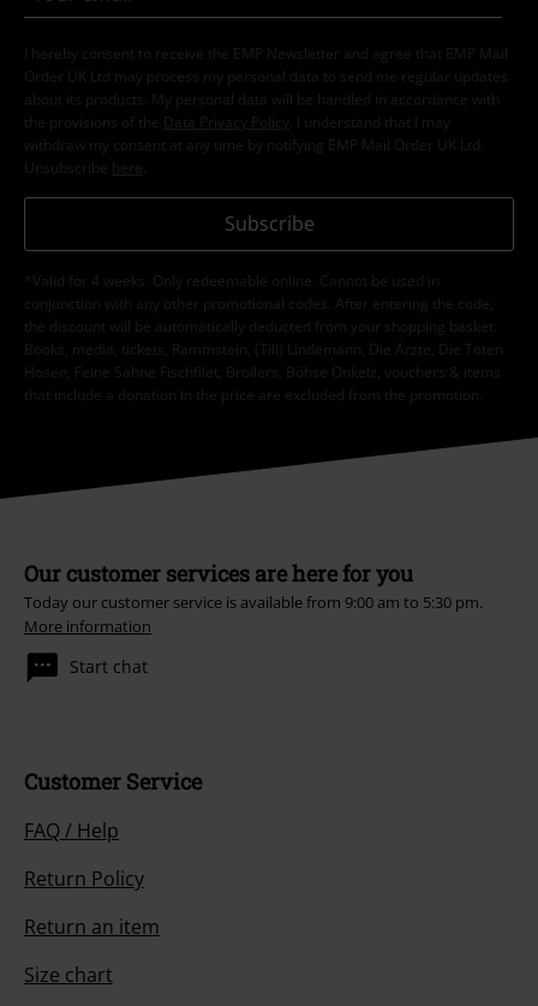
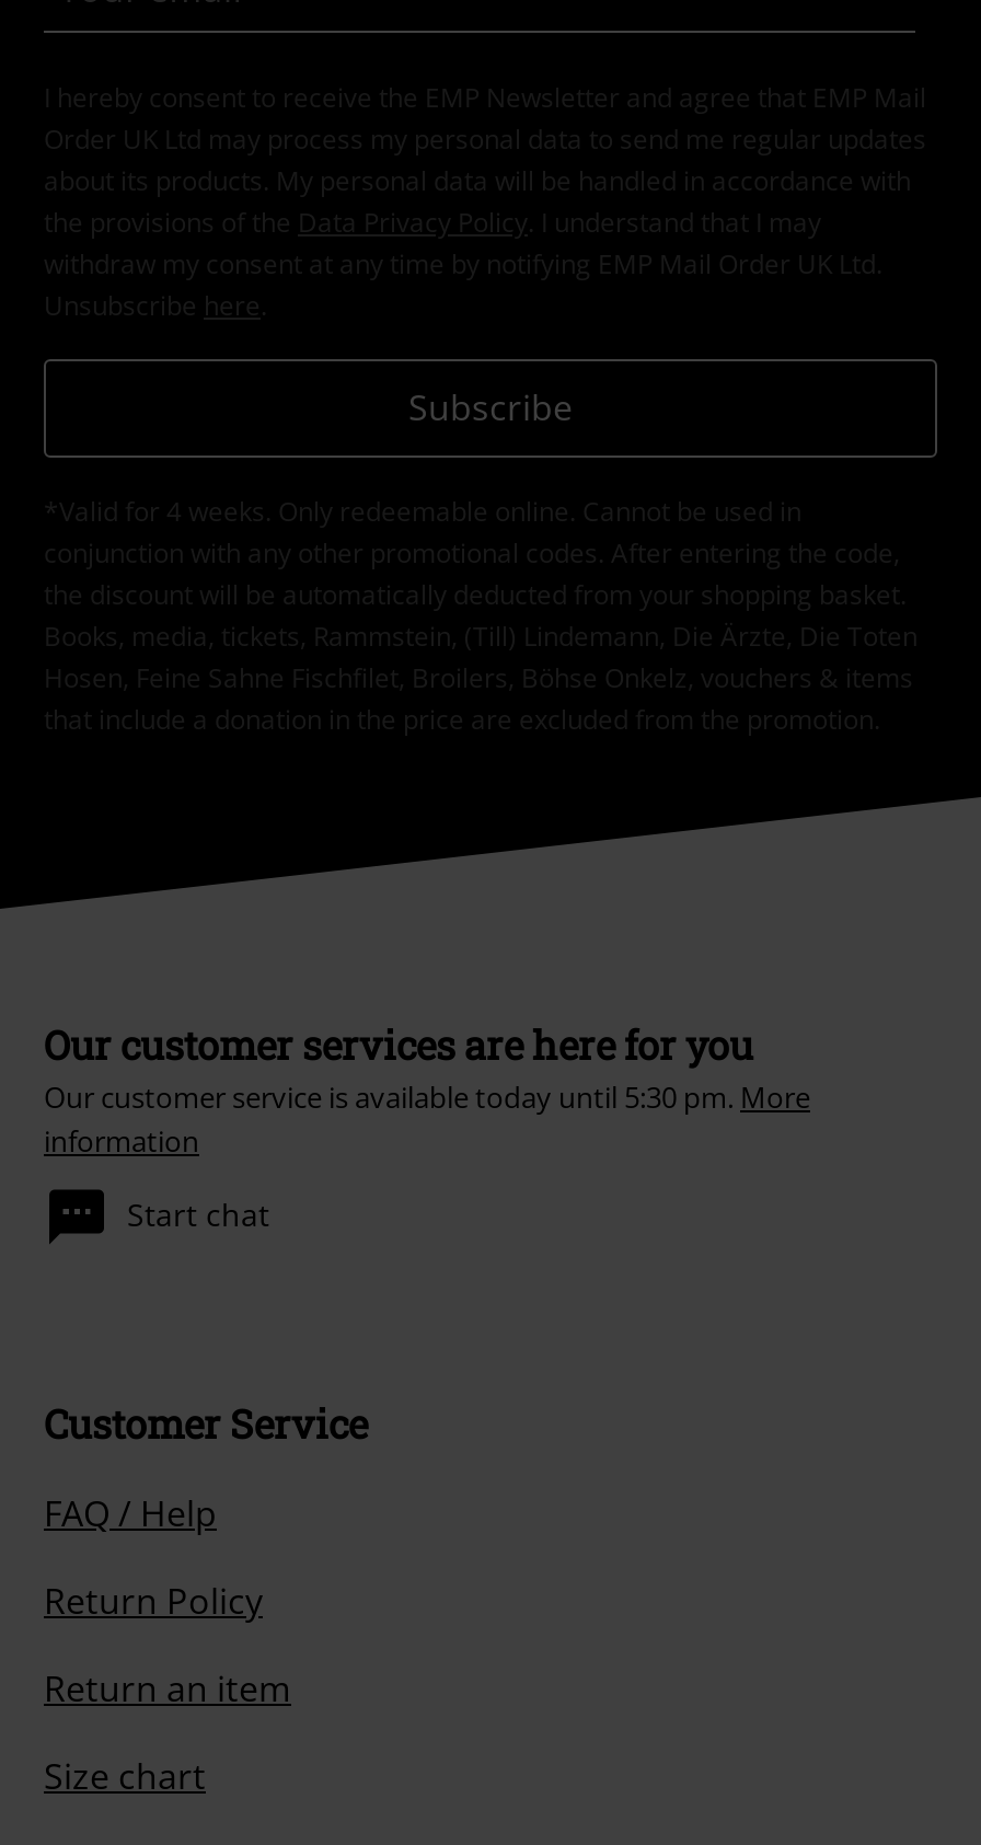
- Today our customer service is available from 9:00 am to 5:30 pm.
- More information
+ Our customer service is available today until 5:30 pm. More
+ information
